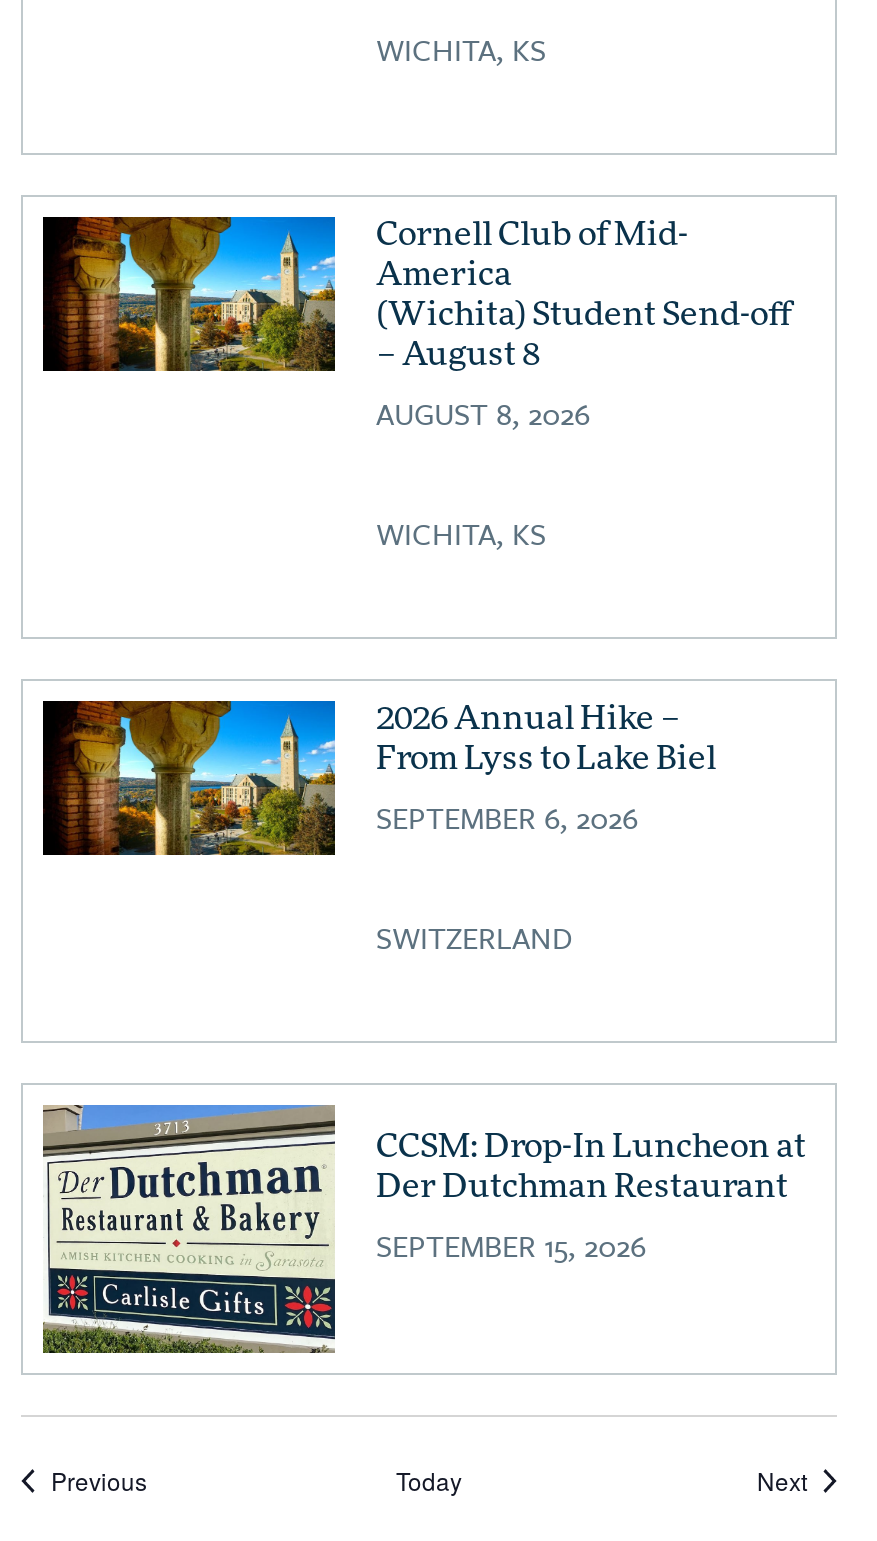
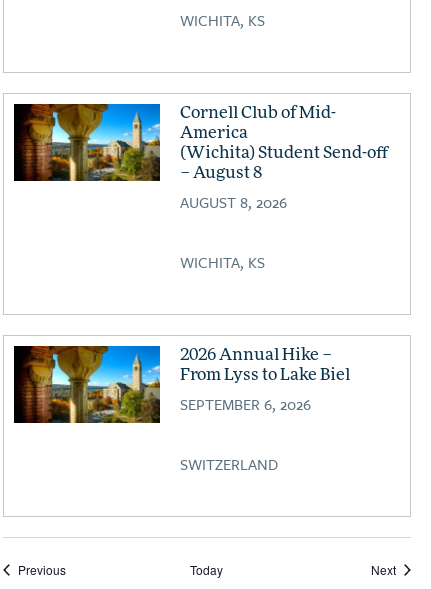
- [image]
- CCSM: Drop-In Luncheon at
- Der Dutchman Restaurant
- SEPTEMBER 15, 2026
